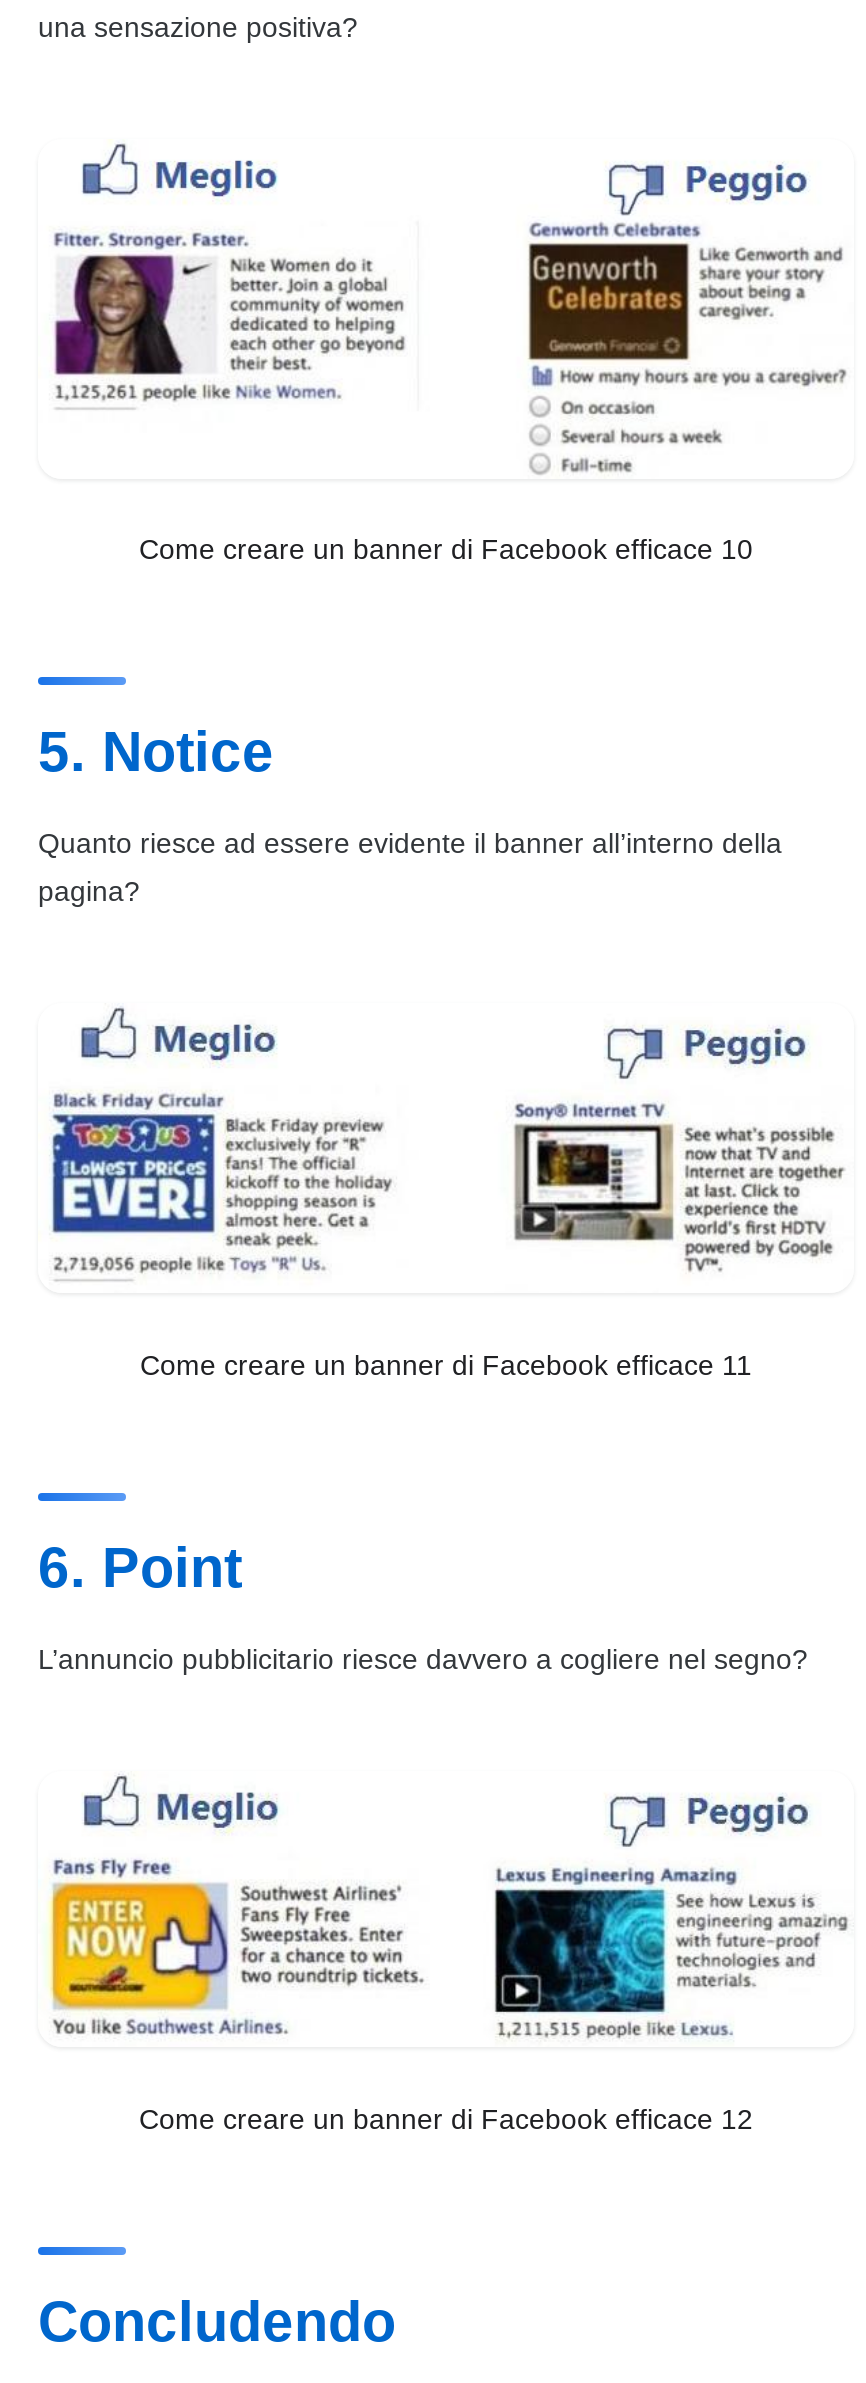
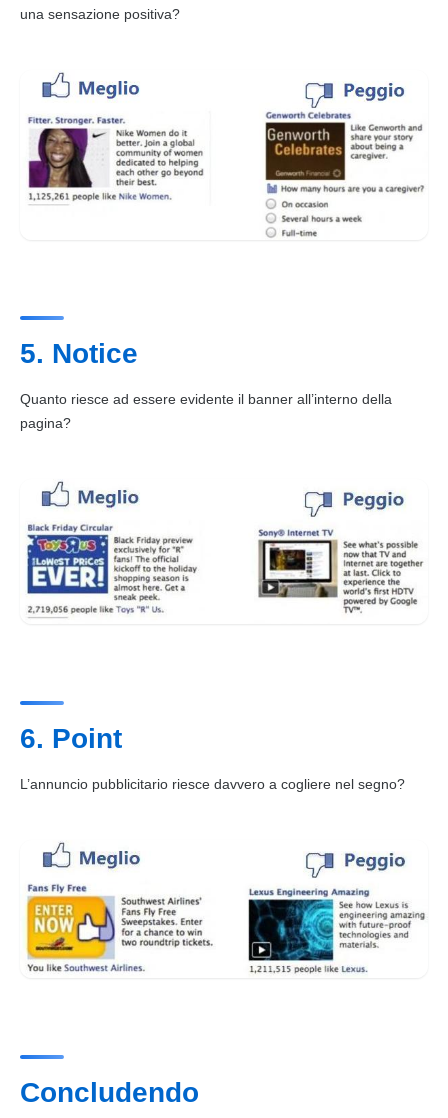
- Come creare un banner di Facebook efficace 10

- Come creare un banner di Facebook efficace 11

- Come creare un banner di Facebook efficace 12
